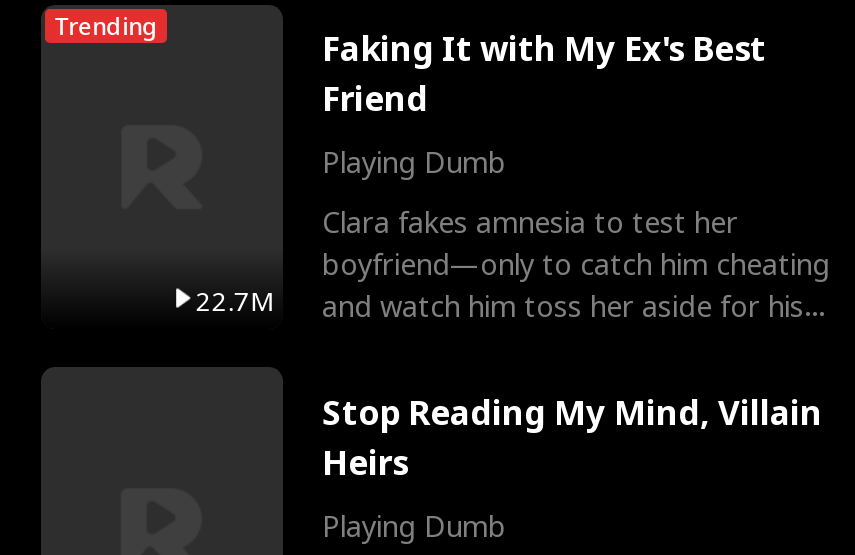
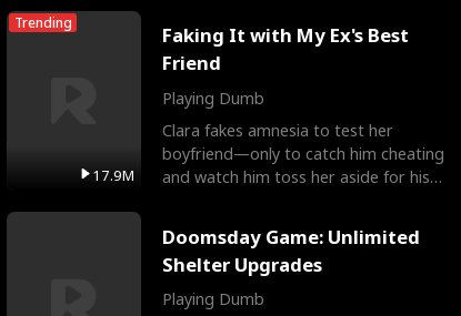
- 22.7M and watch him toss her aside for his
+ 17.9M and watch him toss her aside for his

- Stop Reading My Mind, Villain
- Heirs
+ Doomsday Game: Unlimited
+ Shelter Upgrades
